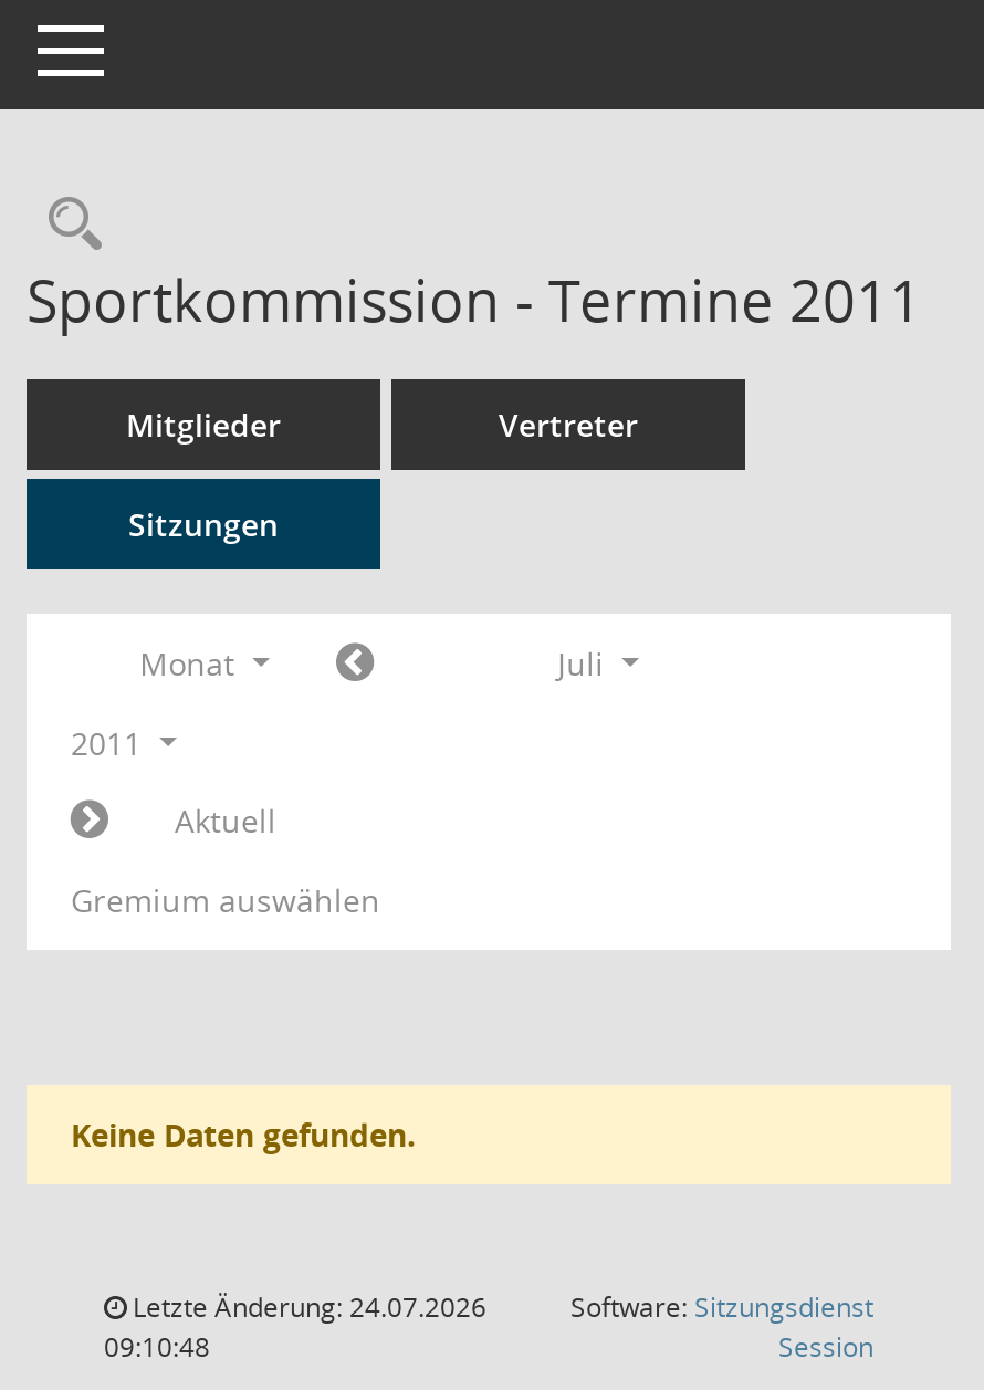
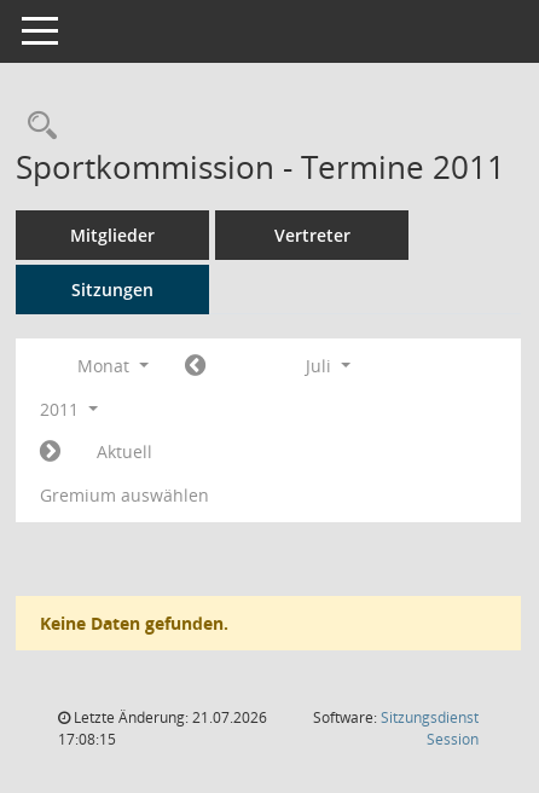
- Letzte Änderung: 24.07.2026
+ Letzte Änderung: 21.07.2026

- 09:10:48
+ 17:08:15
